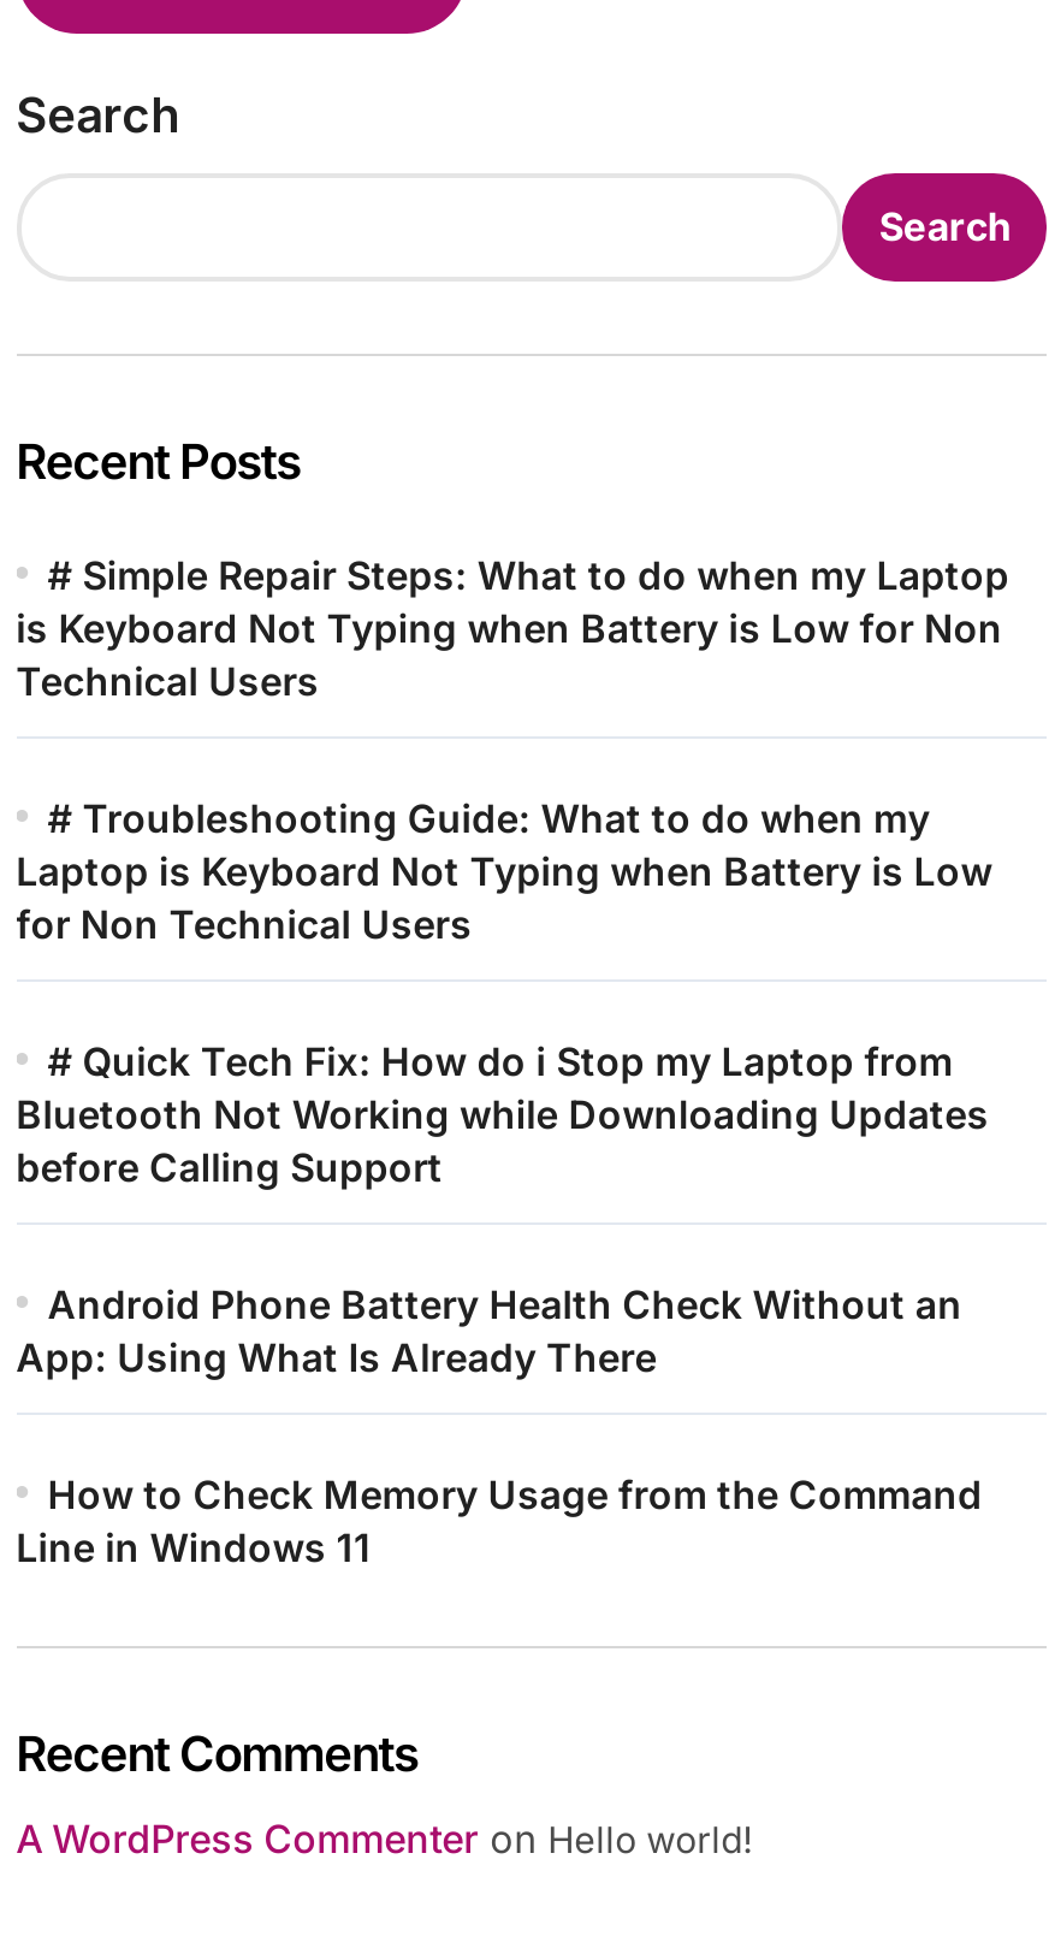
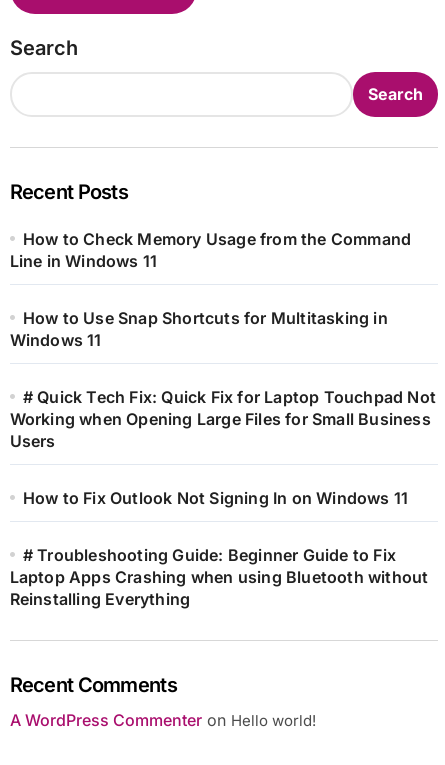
- # Simple Repair Steps: What to do when my Laptop
- is Keyboard Not Typing when Battery is Low for Non
- Technical Users
- # Troubleshooting Guide: What to do when my
- Laptop is Keyboard Not Typing when Battery is Low
- for Non Technical Users
- # Quick Tech Fix: How do i Stop my Laptop from
- Bluetooth Not Working while Downloading Updates
- before Calling Support
- Android Phone Battery Health Check Without an
- App: Using What Is Already There

moved up: How to Check Memory Usage from the Command | Line in Windows 11

+ How to Use Snap Shortcuts for Multitasking in
+ Windows 11
+ # Quick Tech Fix: Quick Fix for Laptop Touchpad Not
+ Working when Opening Large Files for Small Business
+ Users
+ How to Fix Outlook Not Signing In on Windows 11
+ # Troubleshooting Guide: Beginner Guide to Fix
+ Laptop Apps Crashing when using Bluetooth without
+ Reinstalling Everything
